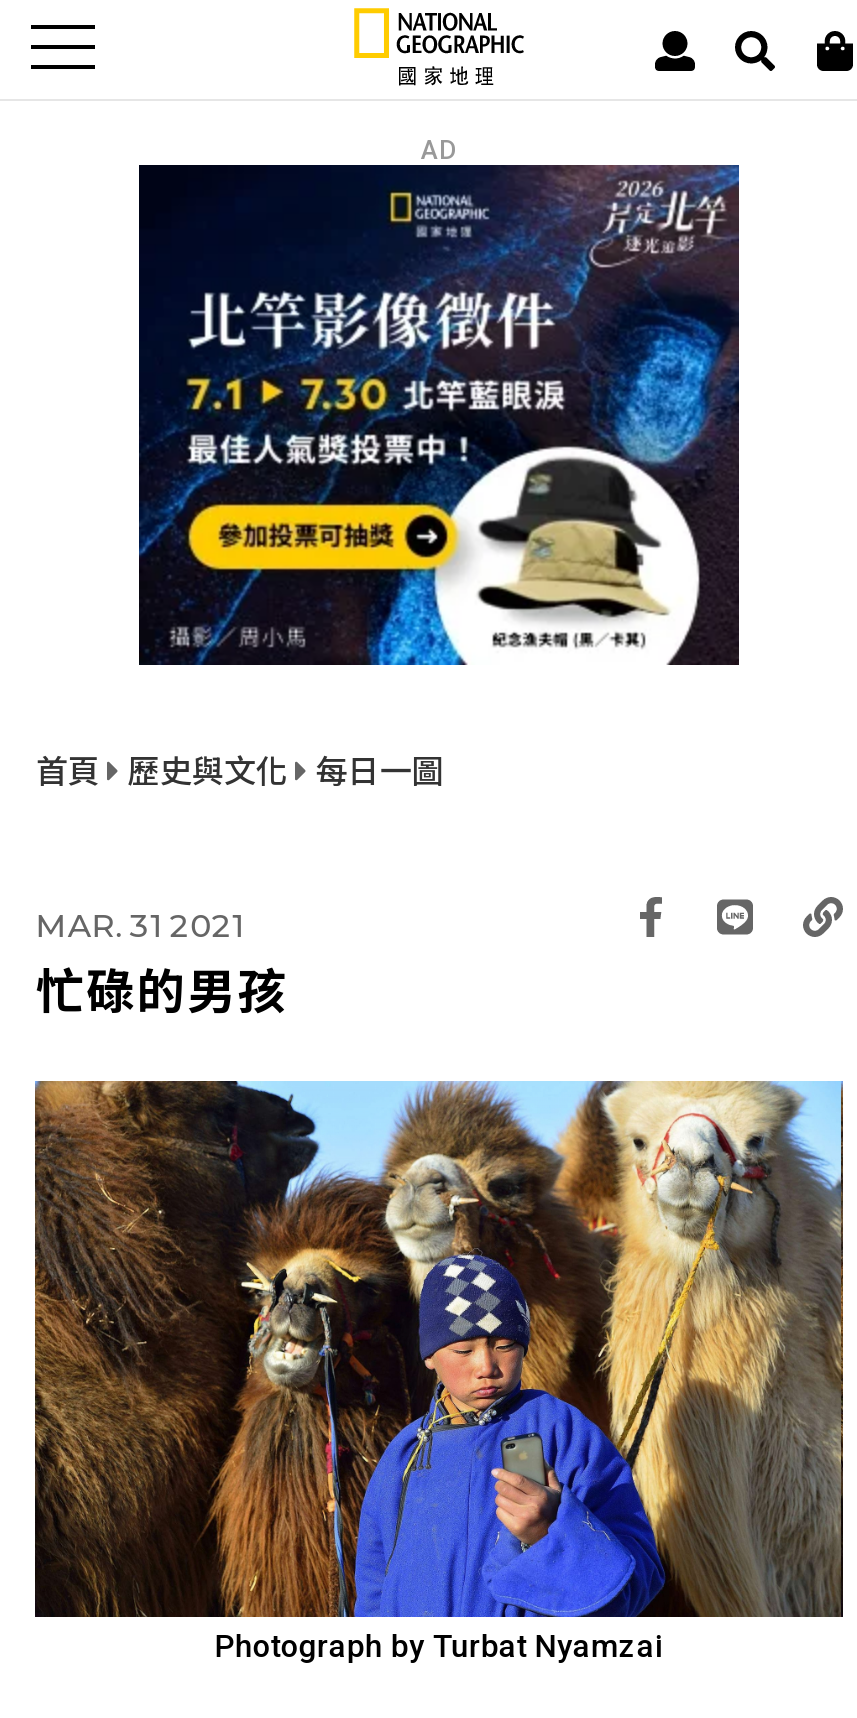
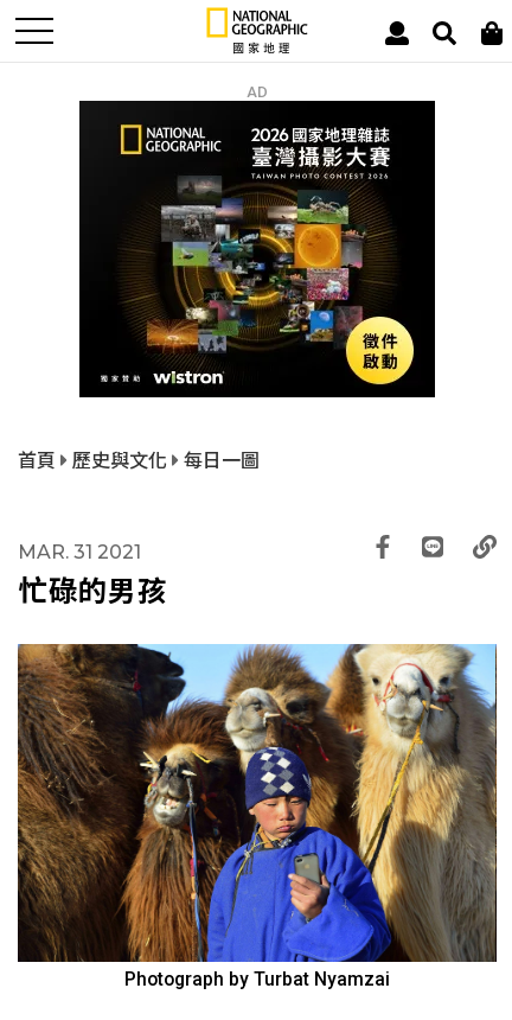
- [image]
+ [image]
